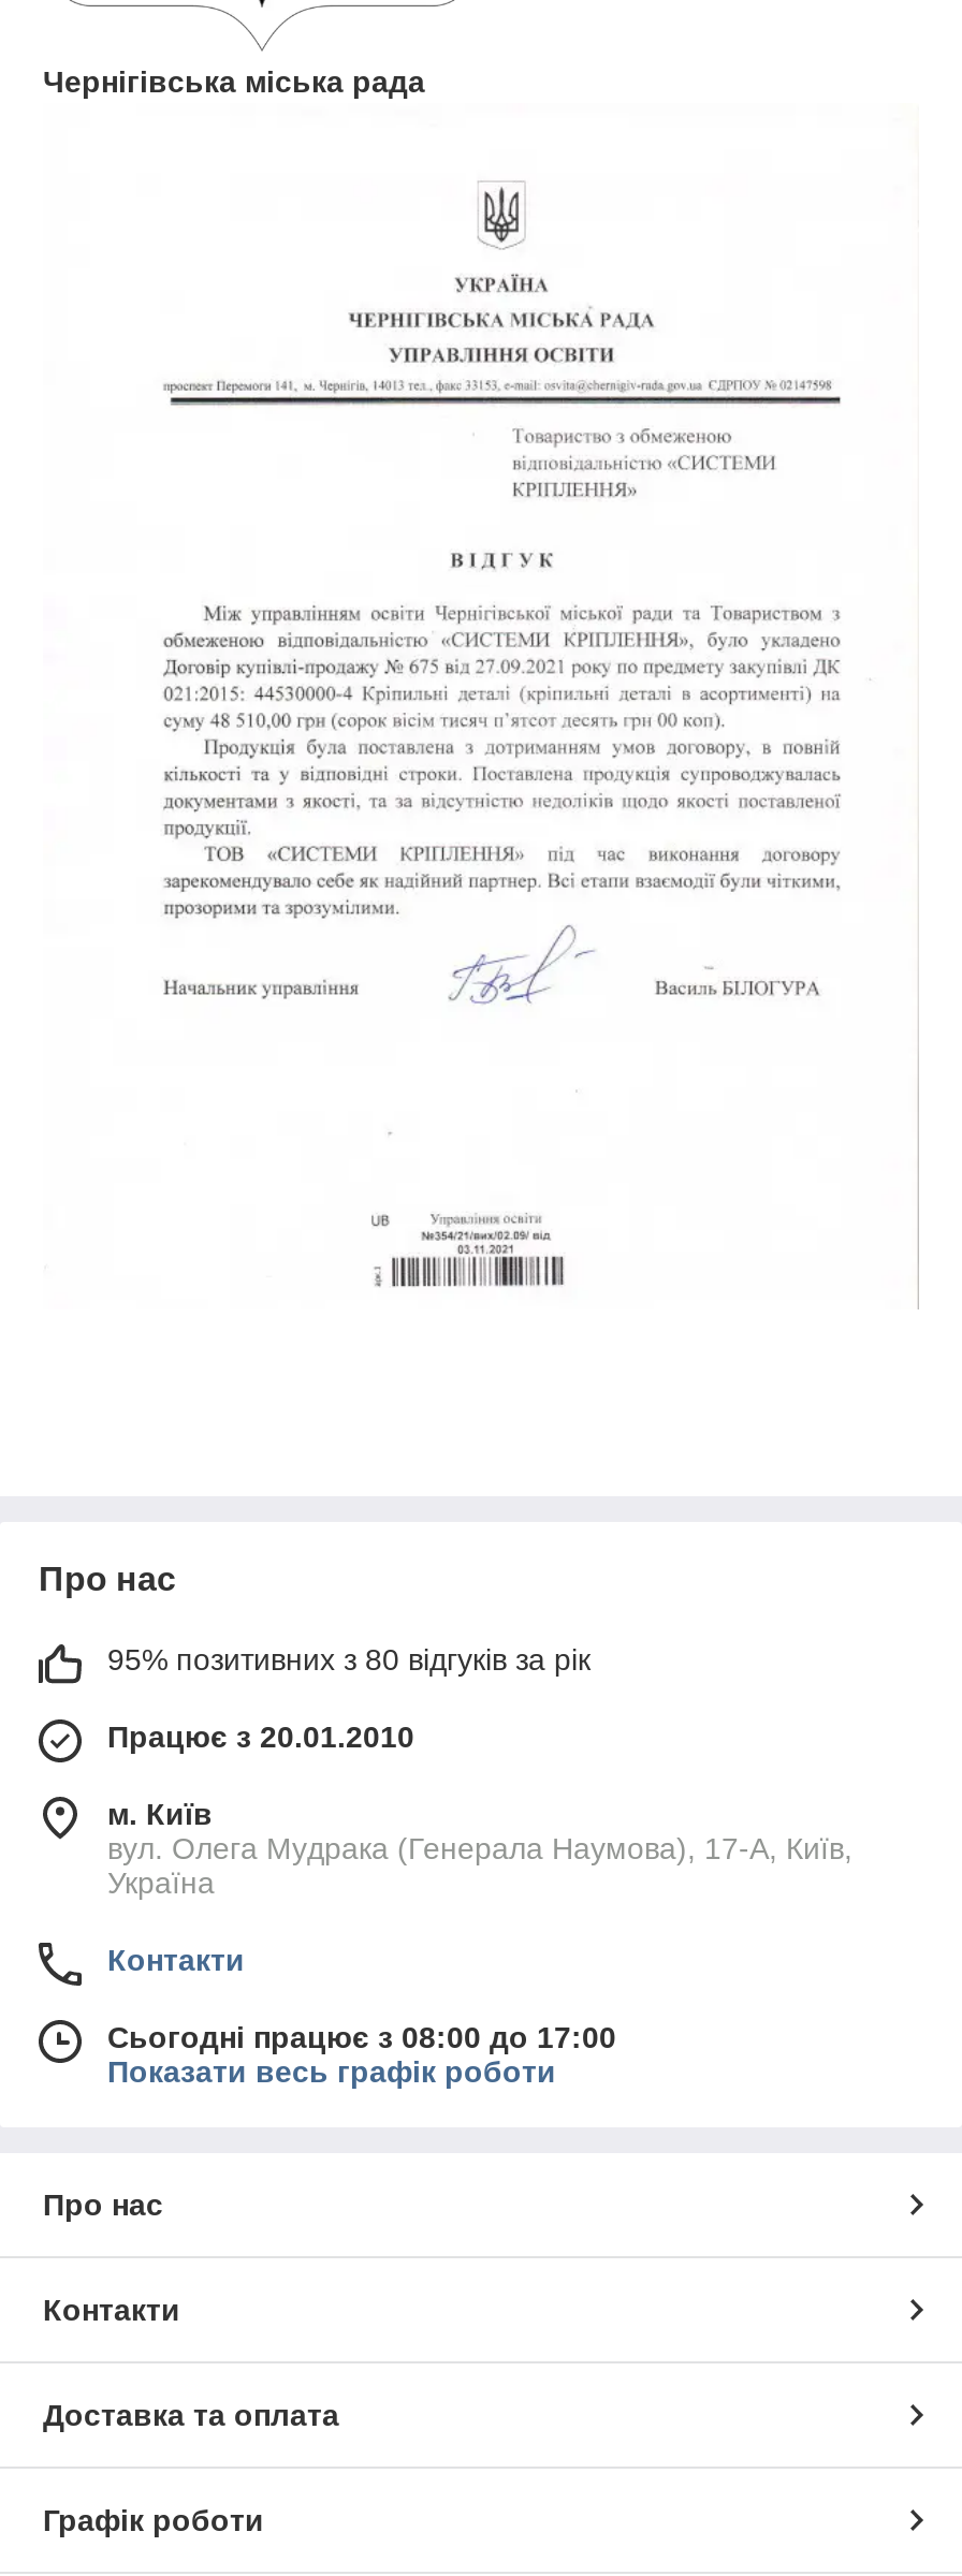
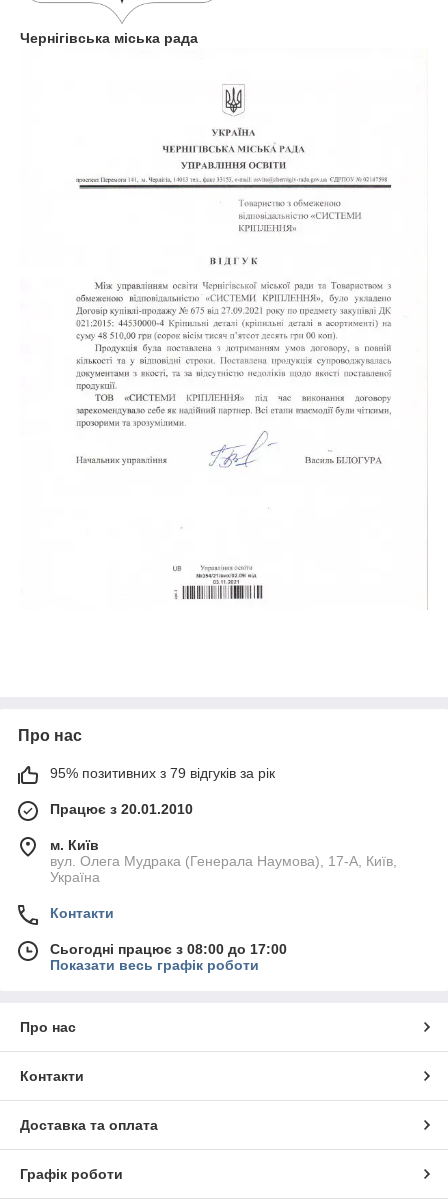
- 95% позитивних з 80 відгуків за рік
+ 95% позитивних з 79 відгуків за рік
